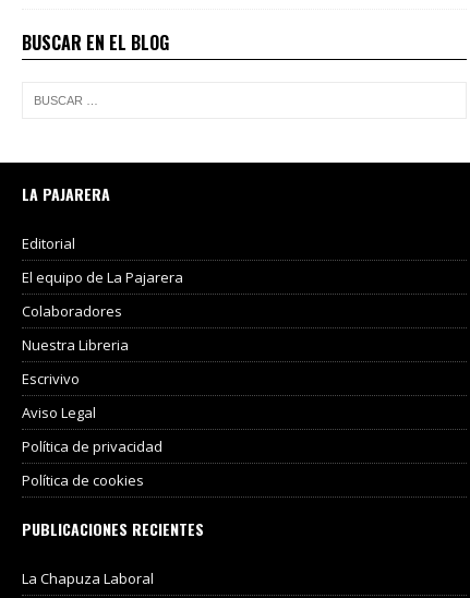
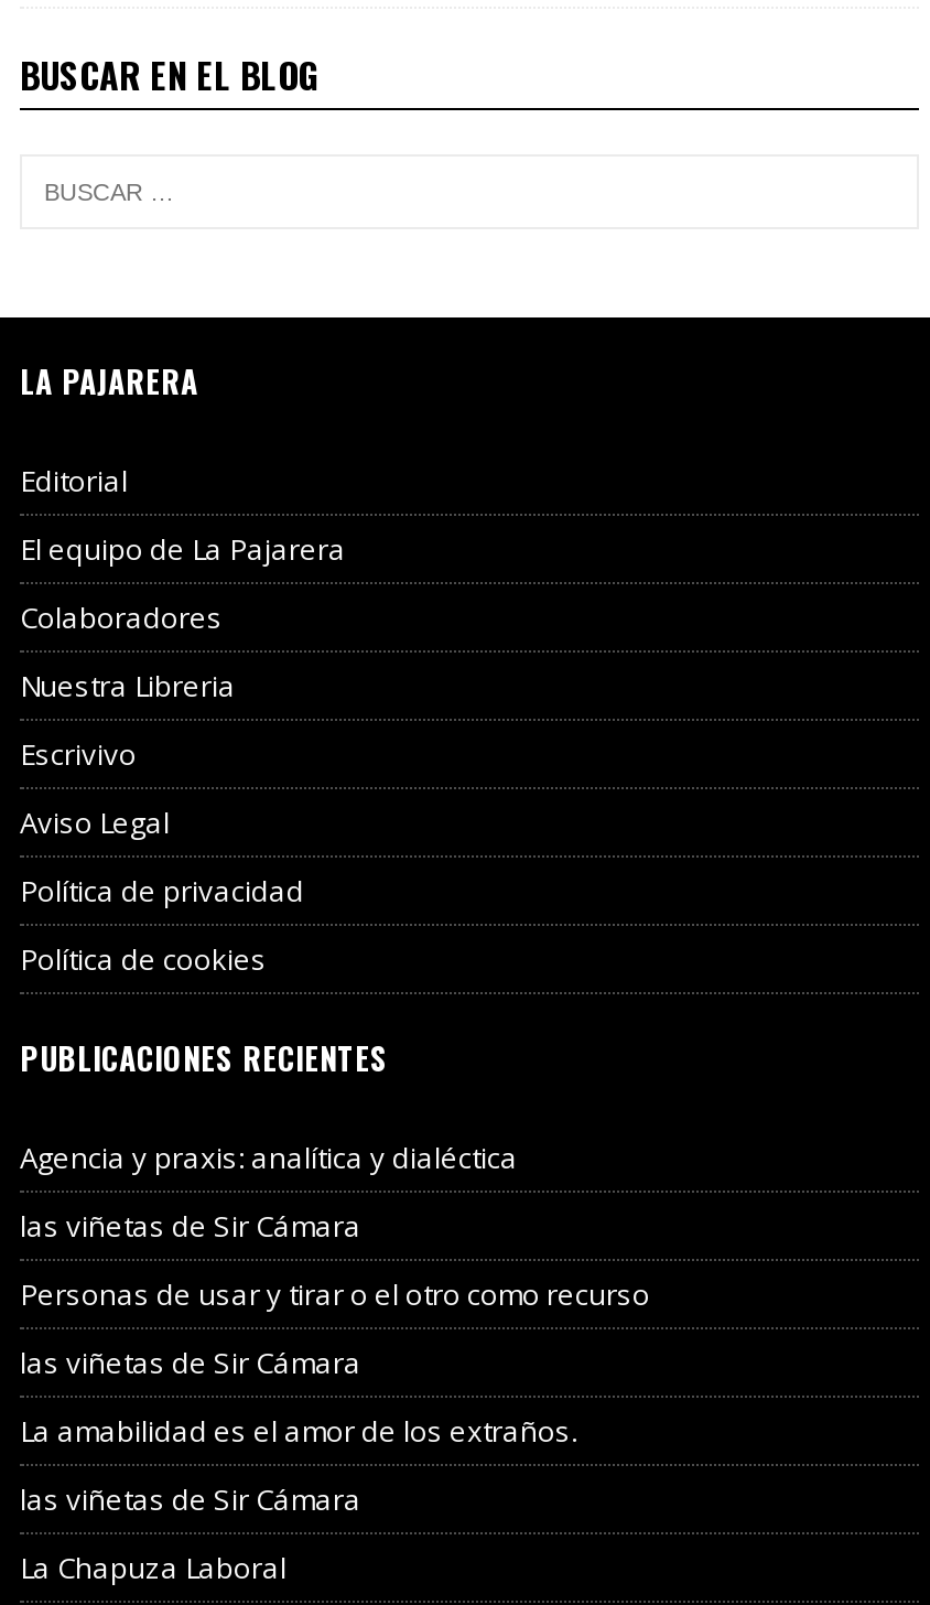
+ Agencia y praxis: analítica y dialéctica
+ las viñetas de Sir Cámara
+ Personas de usar y tirar o el otro como recurso
+ las viñetas de Sir Cámara
+ La amabilidad es el amor de los extraños.
+ las viñetas de Sir Cámara
